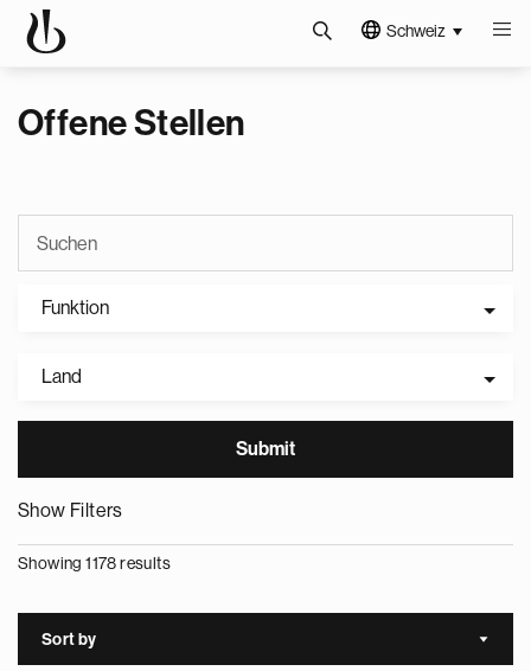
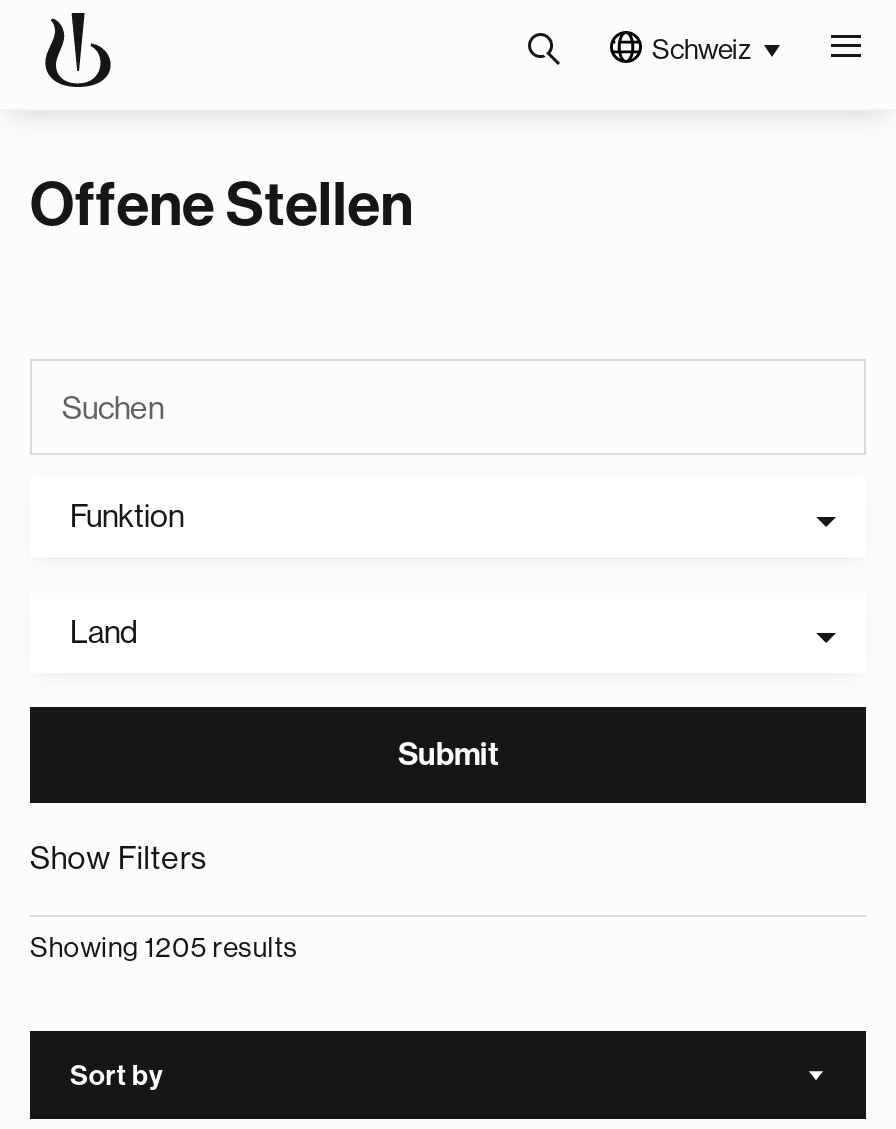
- Showing 1178 results
+ Showing 1205 results
